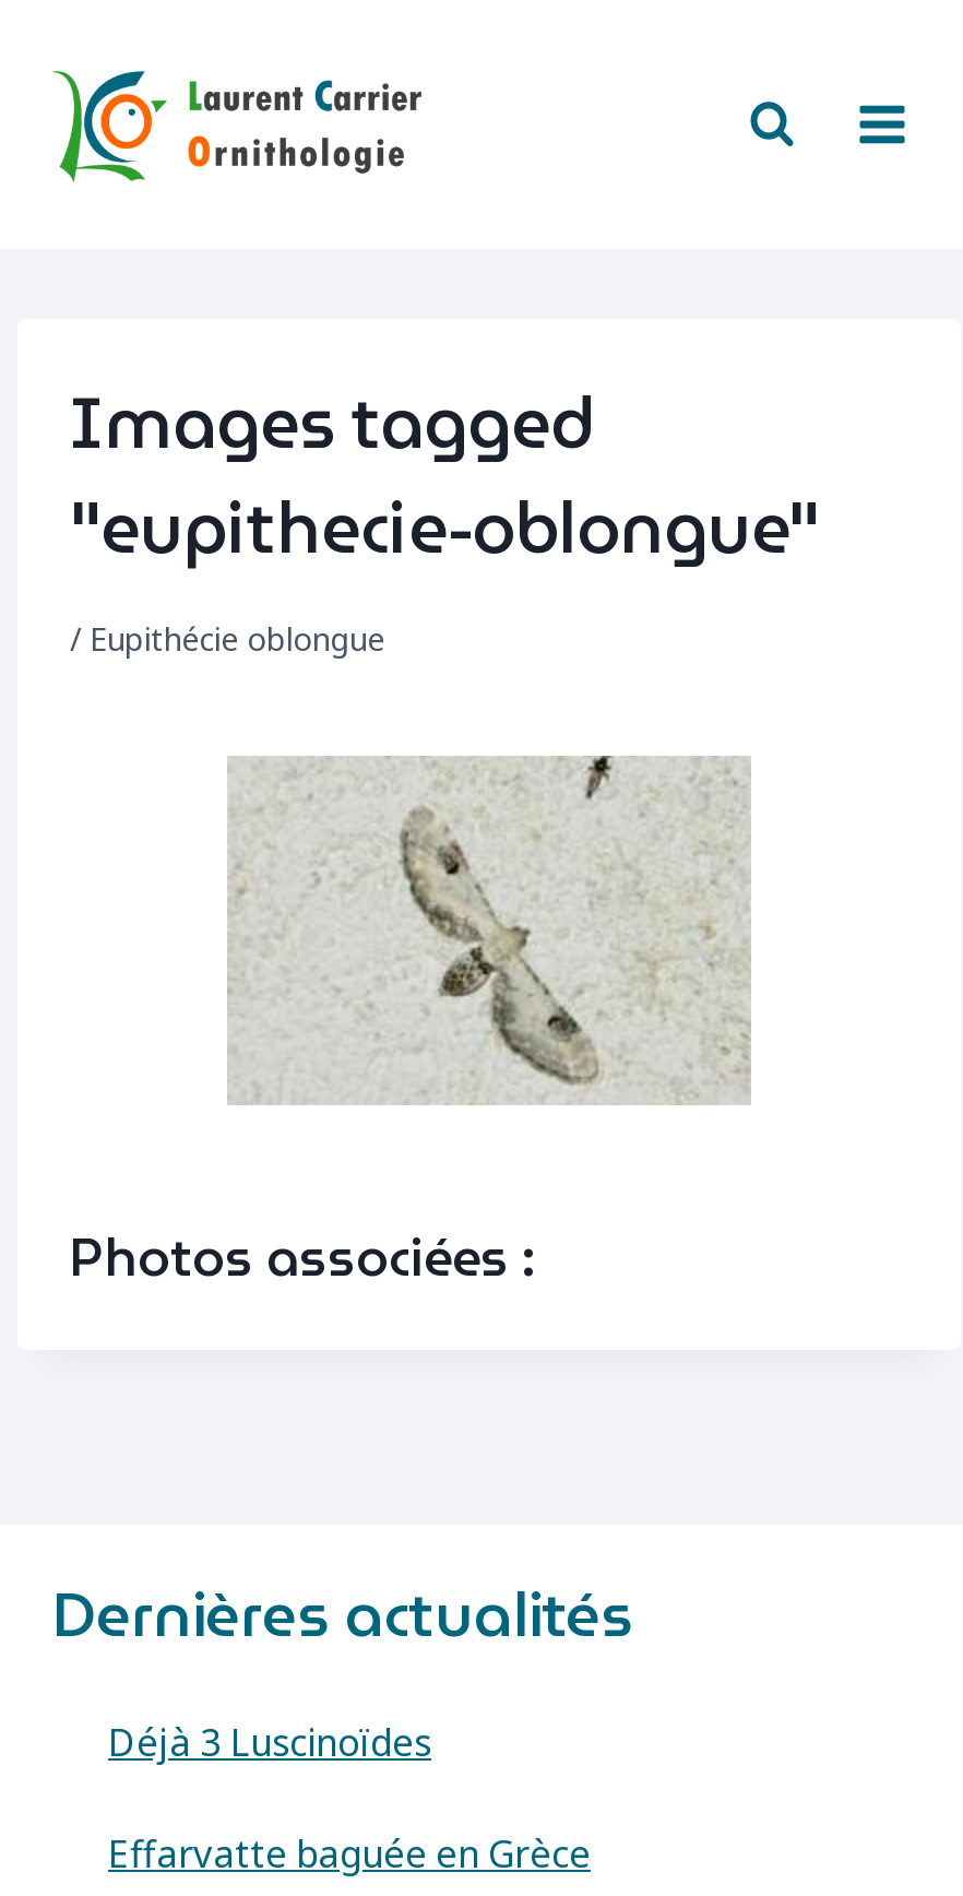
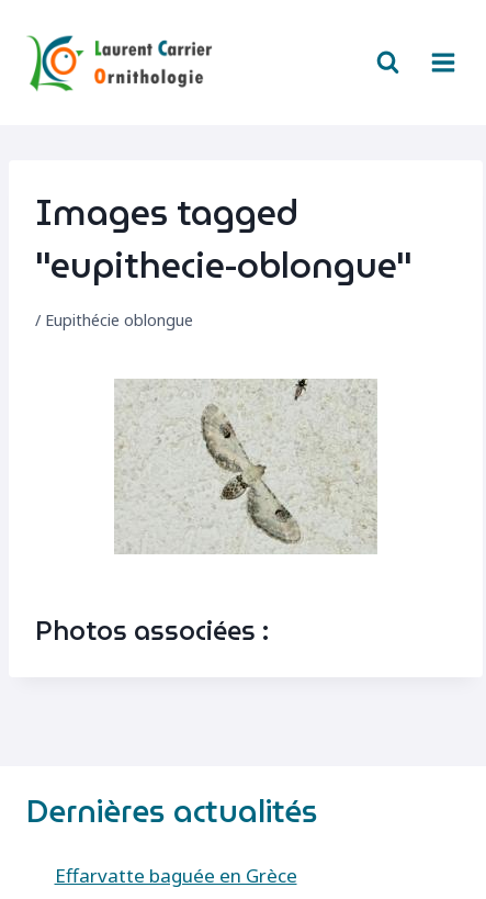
- Déjà 3 Luscinoïdes
